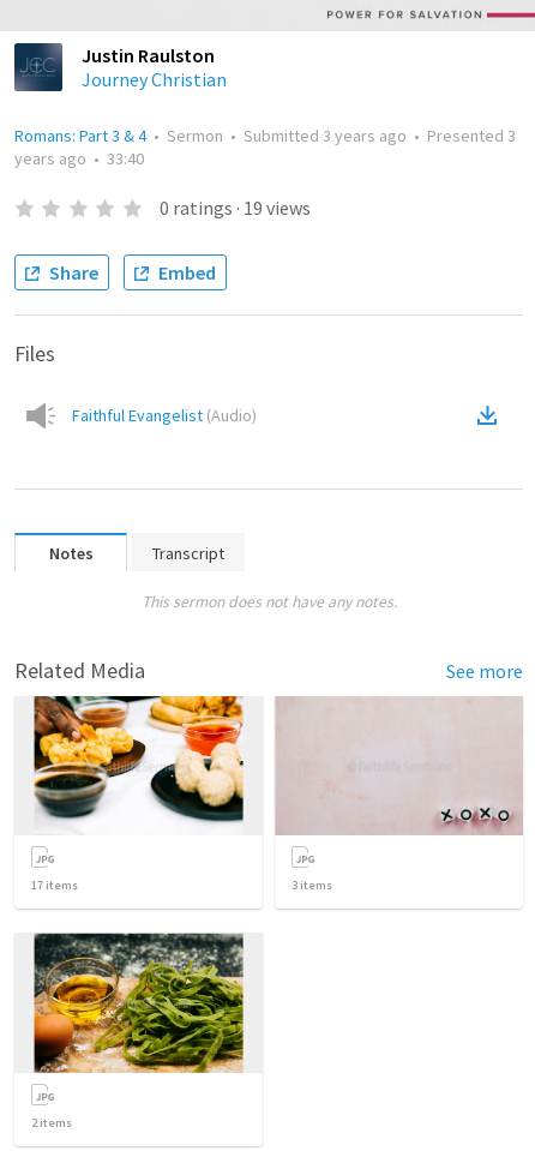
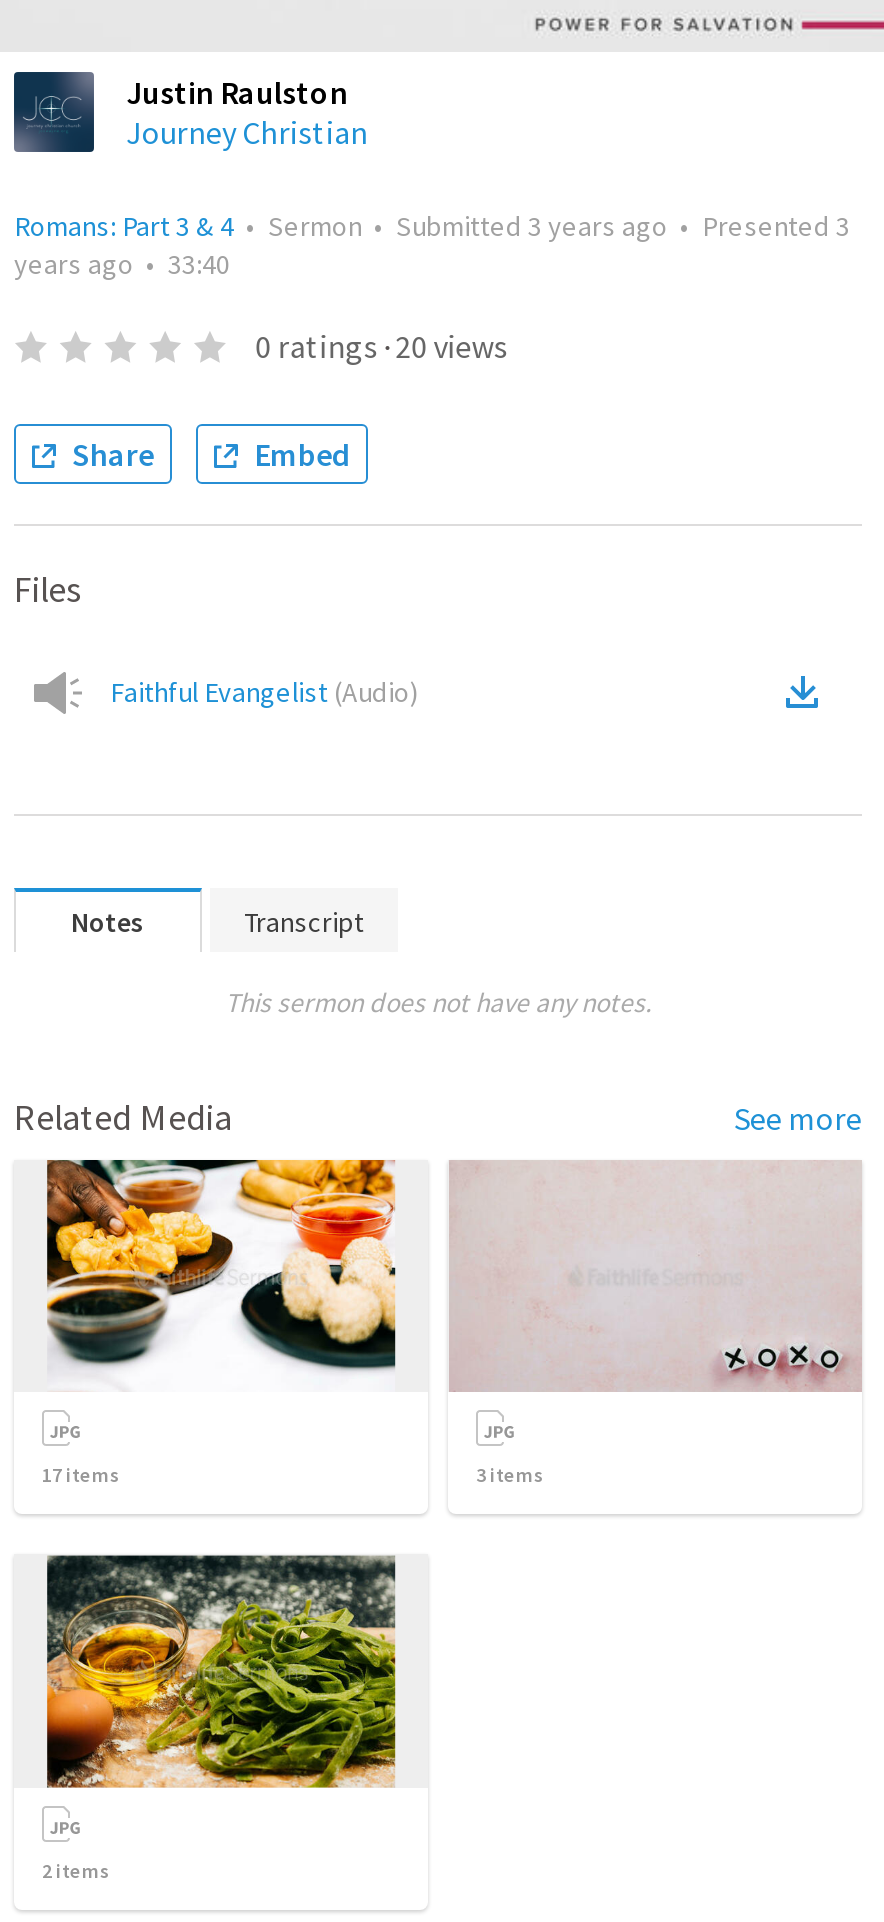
- 0 ratings · 19 views
+ 0 ratings · 20 views
